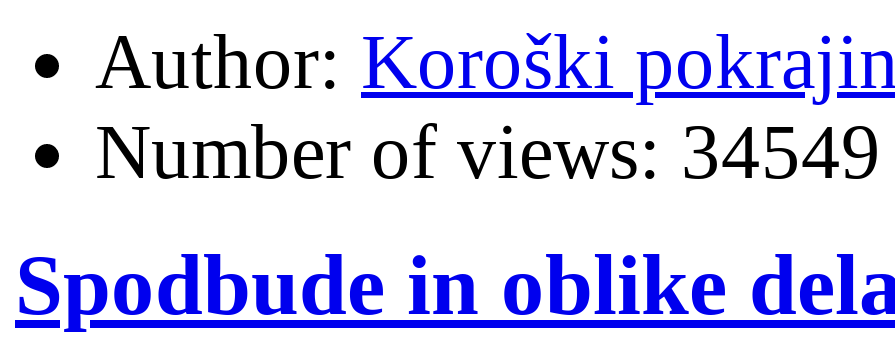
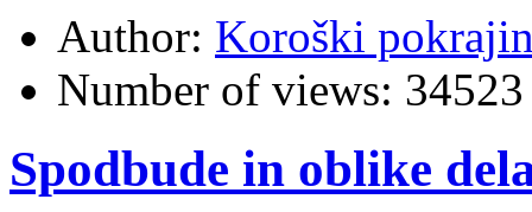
- Number of views: 34549
+ Number of views: 34523
